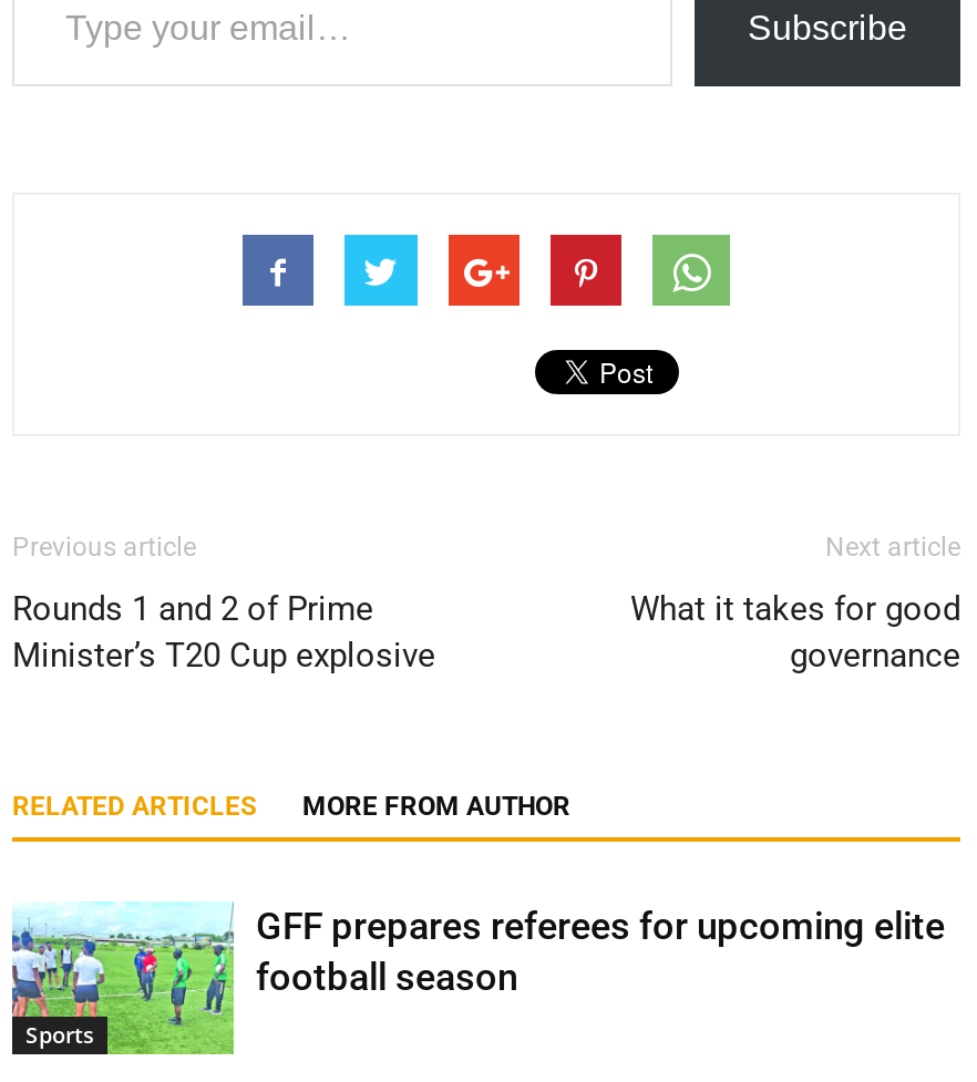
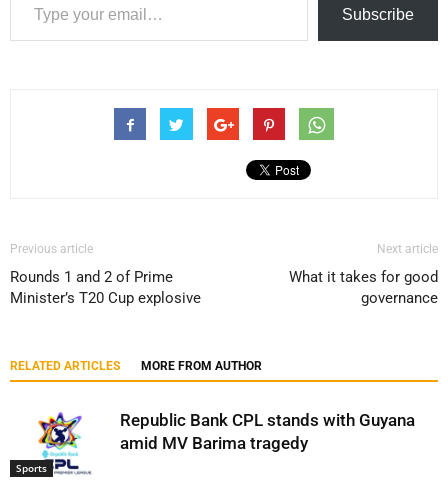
- [image]
- GFF prepares referees for upcoming elite
- football season
+ [image]
+ Republic Bank CPL stands with Guyana
+ amid MV Barima tragedy
